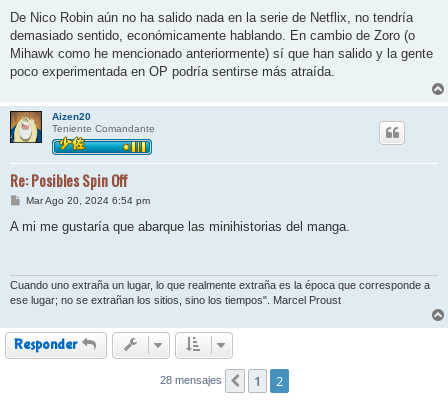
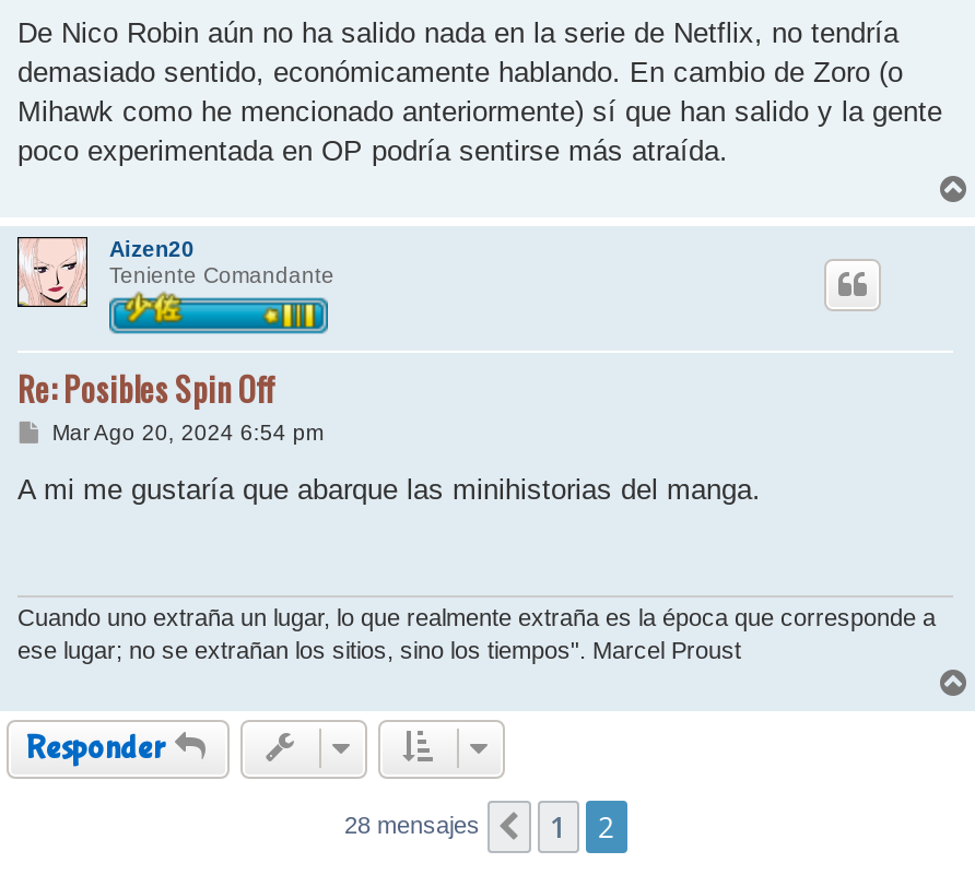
- [image]
+ [image]
